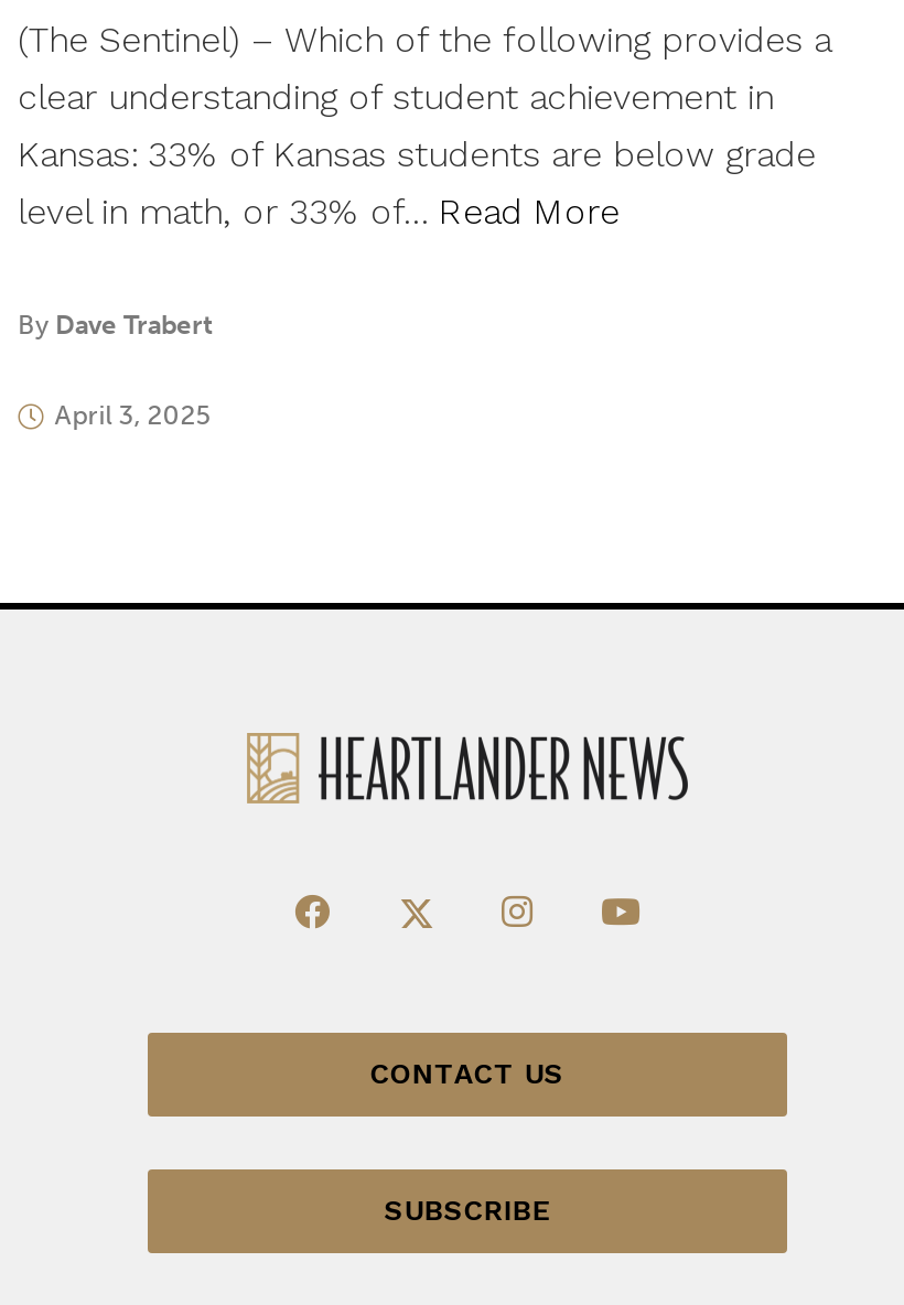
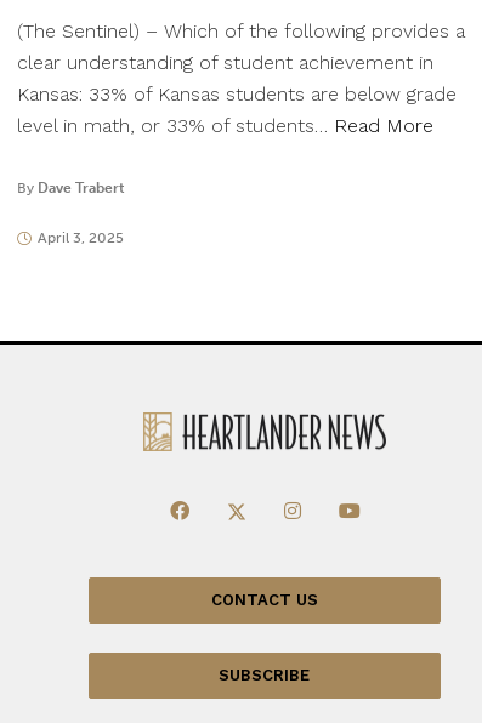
- level in math, or 33% of… Read More
+ level in math, or 33% of students… Read More
